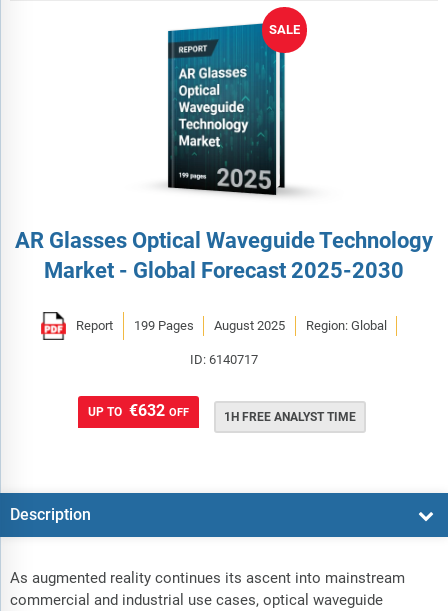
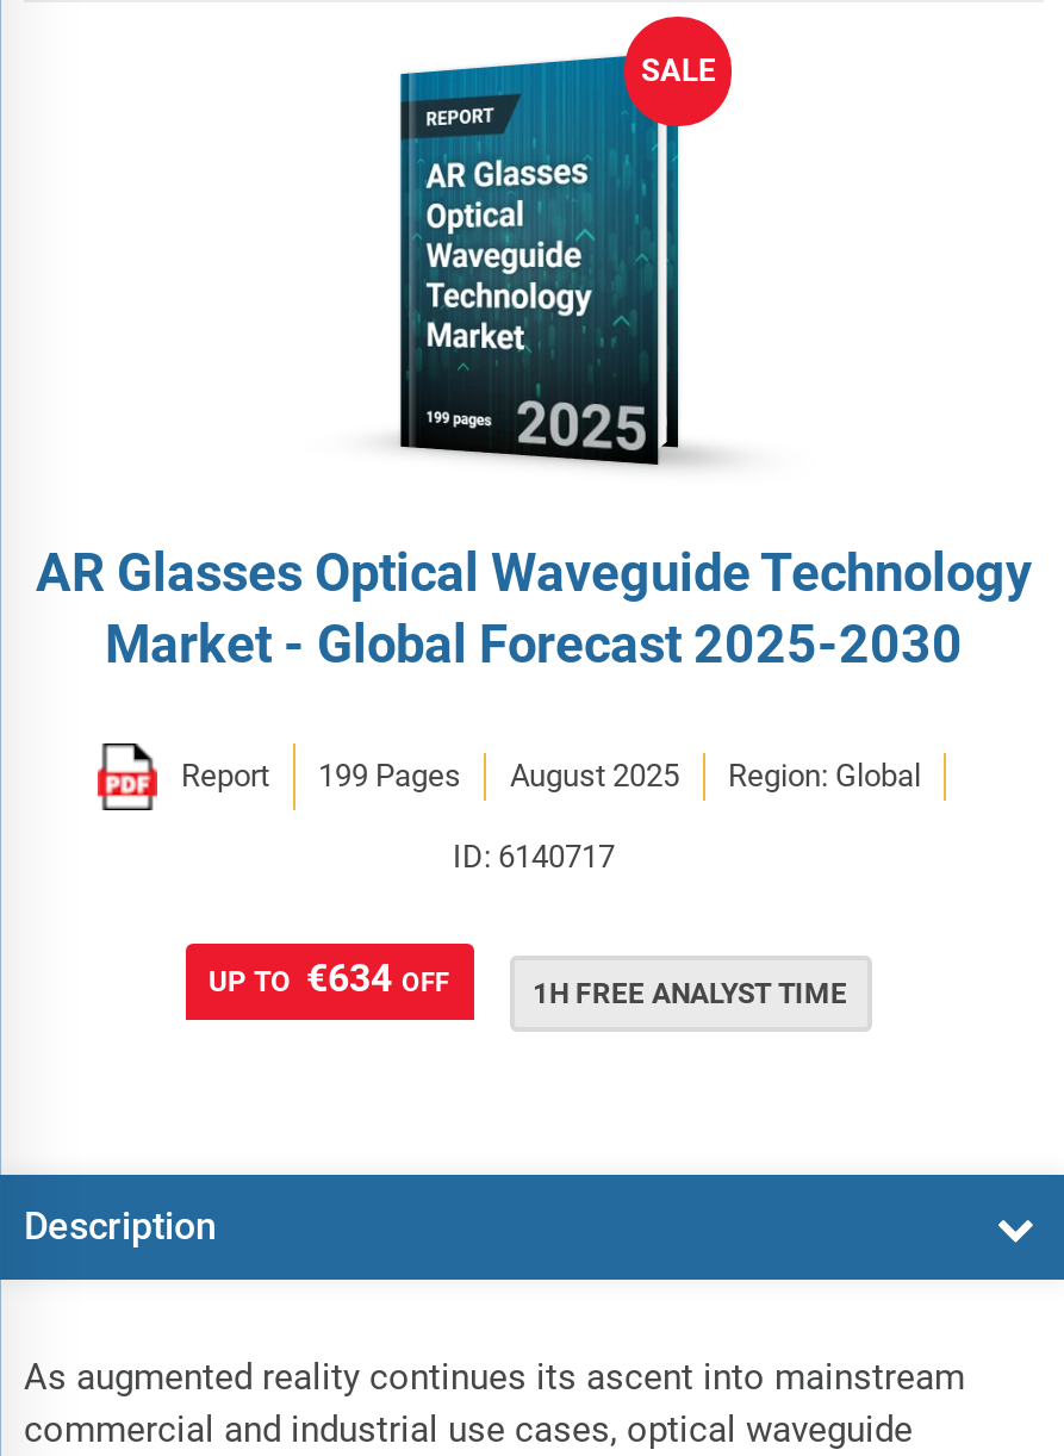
- UP TO €632 OFF
+ UP TO €634 OFF
